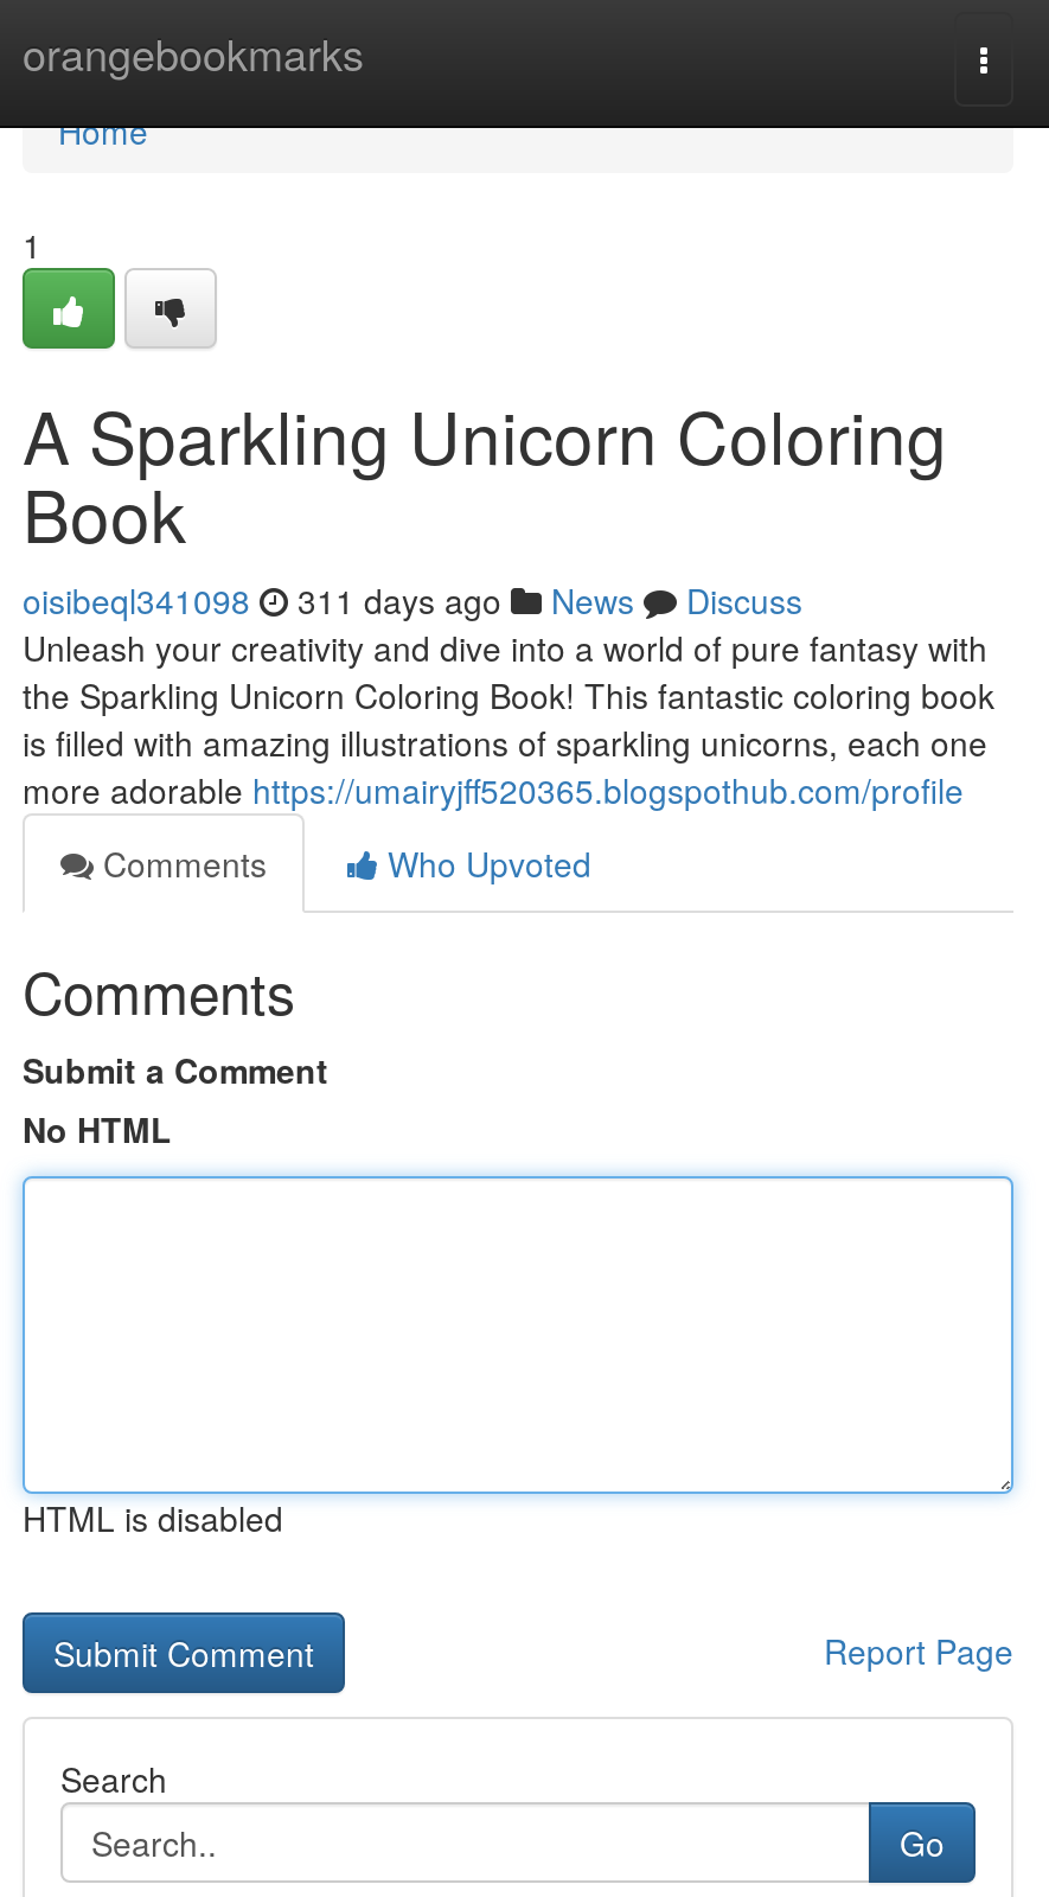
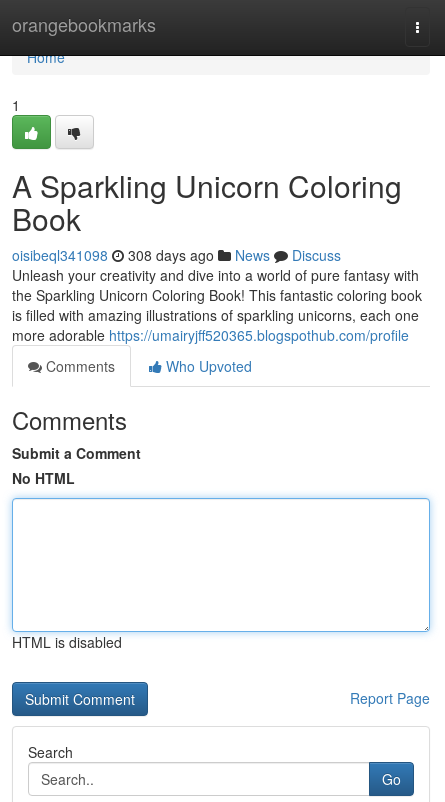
- oisibeql341098 311 days ago News Discuss
+ oisibeql341098 308 days ago News Discuss
